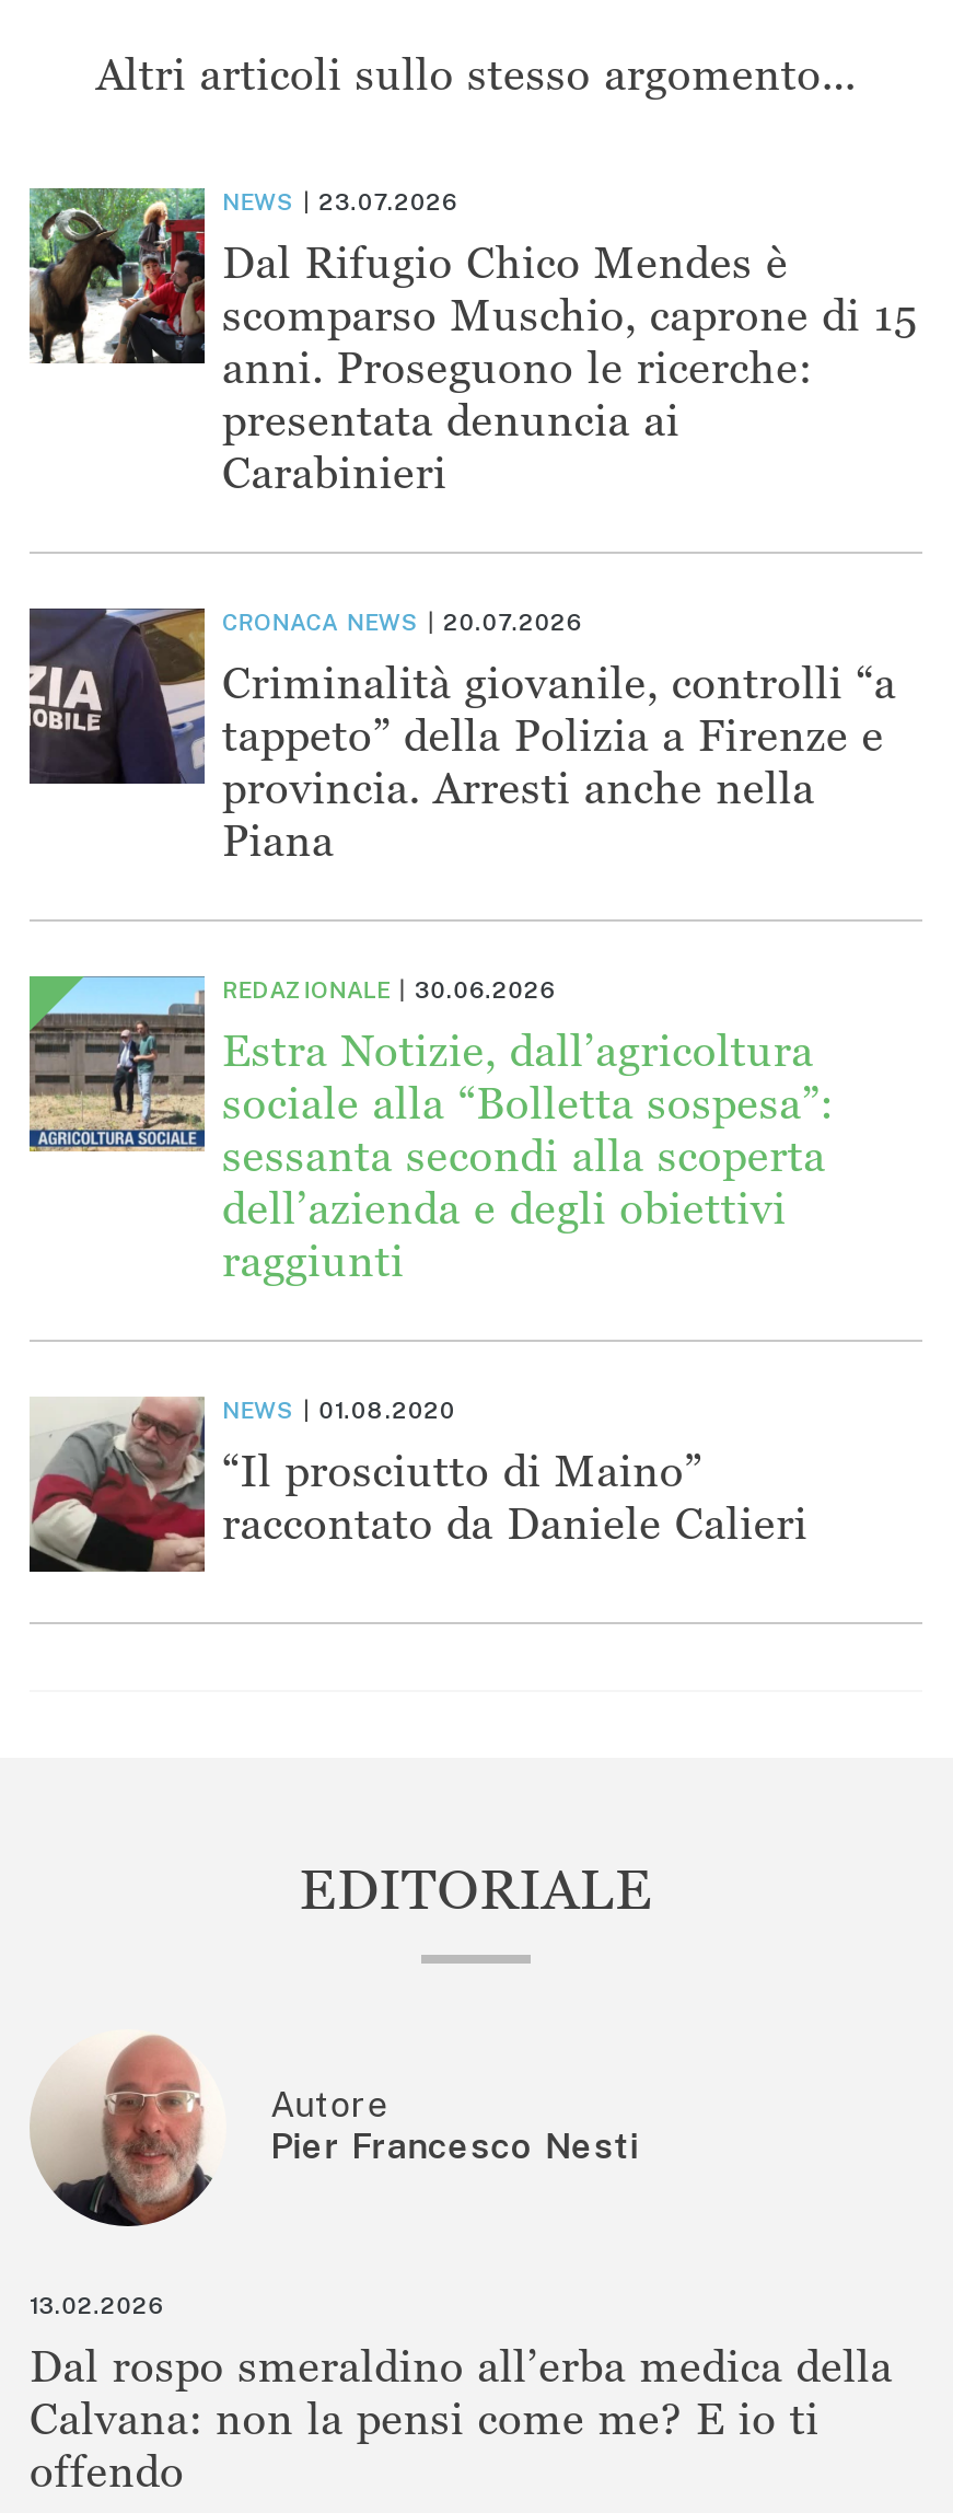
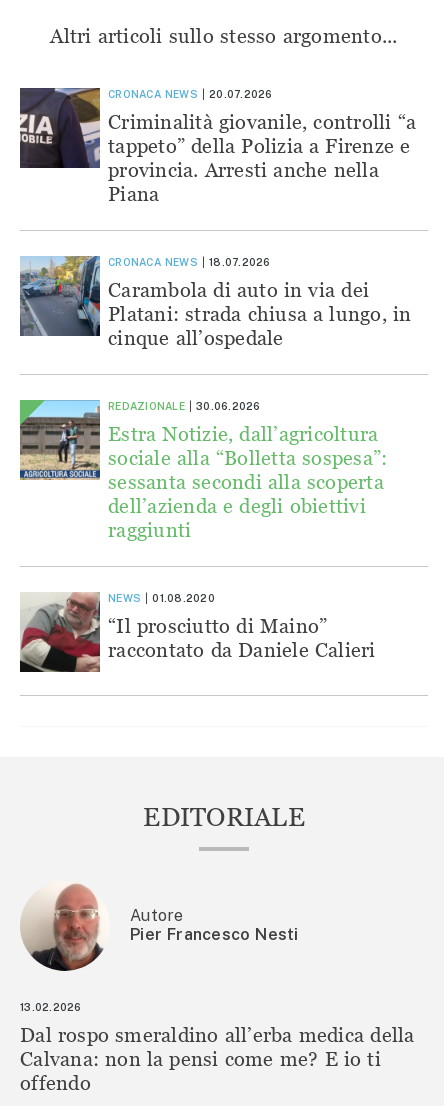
- [image]
- NEWS
- 23.07.2026
- Dal Rifugio Chico Mendes è
- scomparso Muschio, caprone di 15
- anni. Proseguono le ricerche:
- presentata denuncia ai
- Carabinieri

moved up: [image] | CRONACA NEWS | 20.07.2026 | Criminalità giovanile, controlli “a | tappeto” della Polizia a Firenze e | provincia. Arresti anche nella | Piana

+ [image]
+ CRONACA NEWS
+ 18.07.2026
+ Carambola di auto in via dei
+ Platani: strada chiusa a lungo, in
+ cinque all’ospedale
